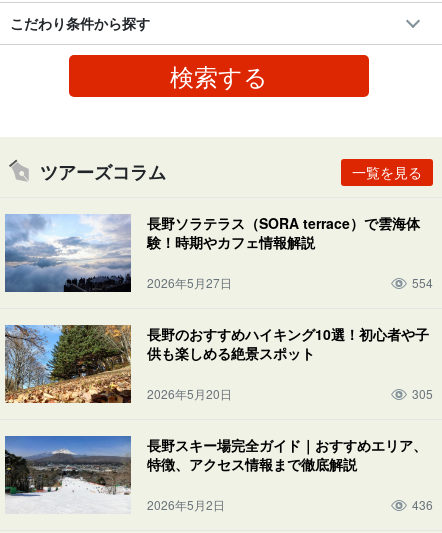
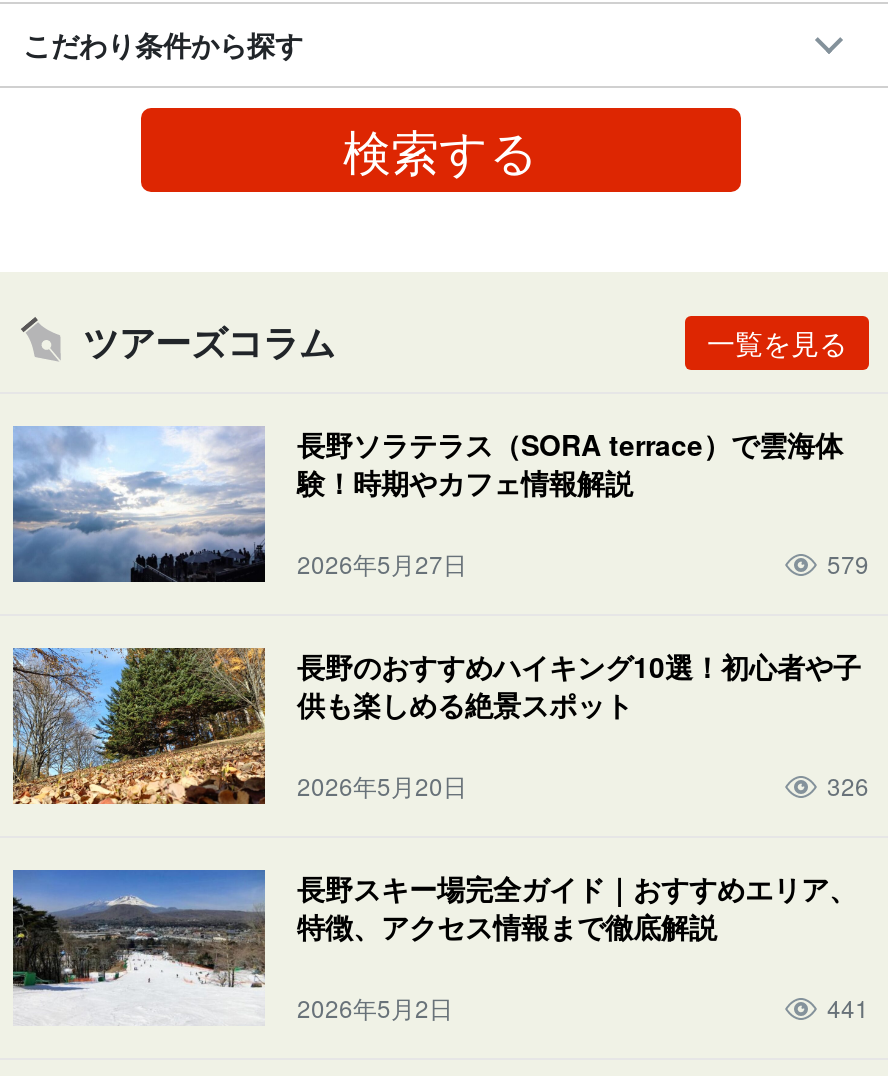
- 554
+ 579

- 305
+ 326

- 436
+ 441
